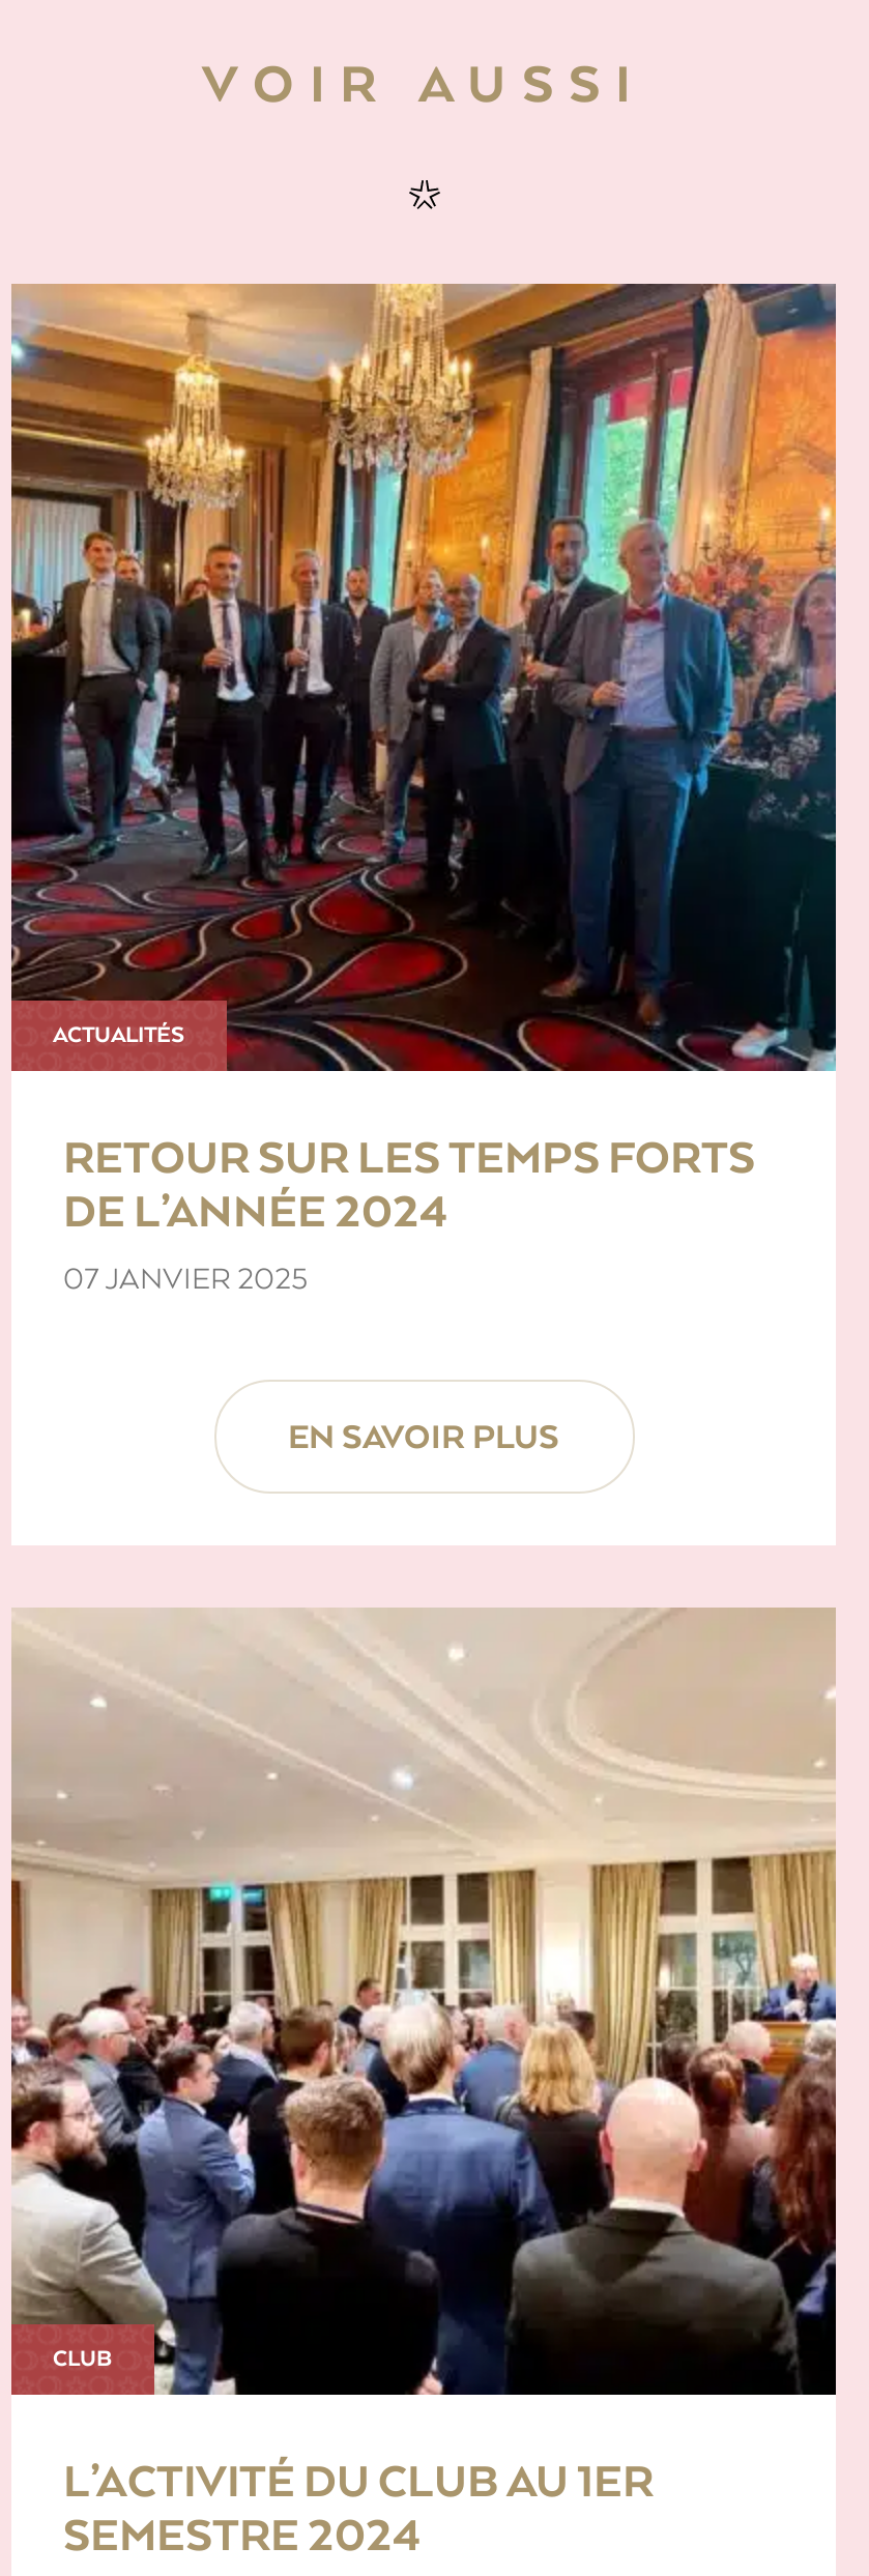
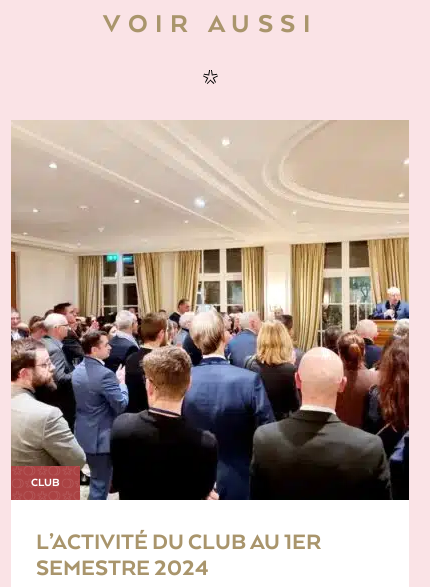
- [image]
- ACTUALITÉS
- RETOUR SUR LES TEMPS FORTS
- DE L’ANNÉE 2024
- 07 JANVIER 2025

- EN SAVOIR PLUS
